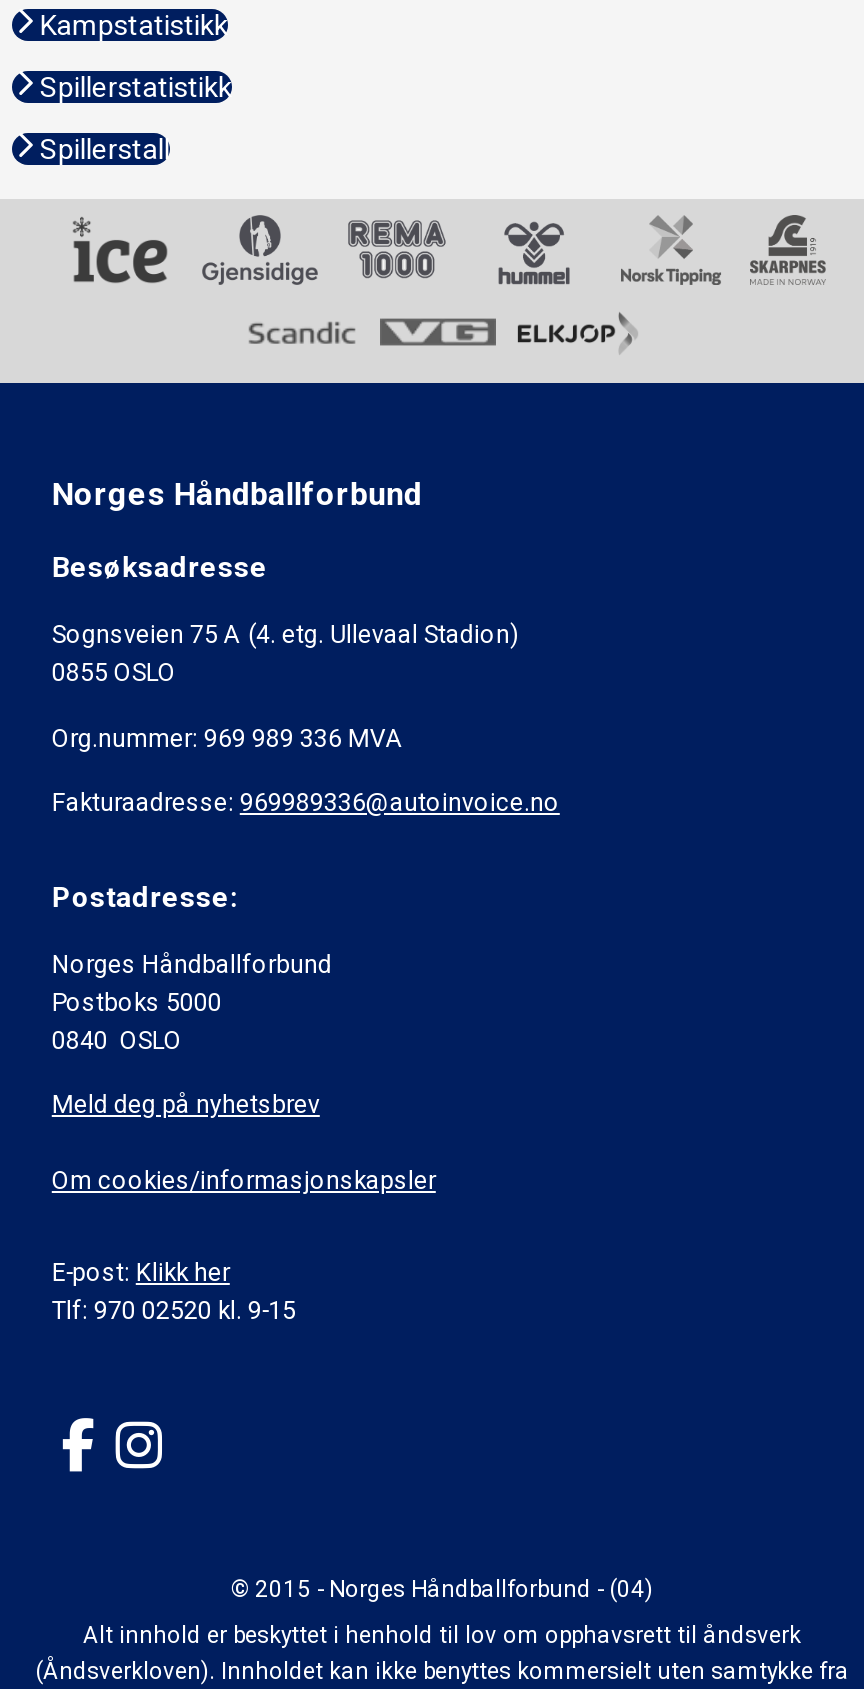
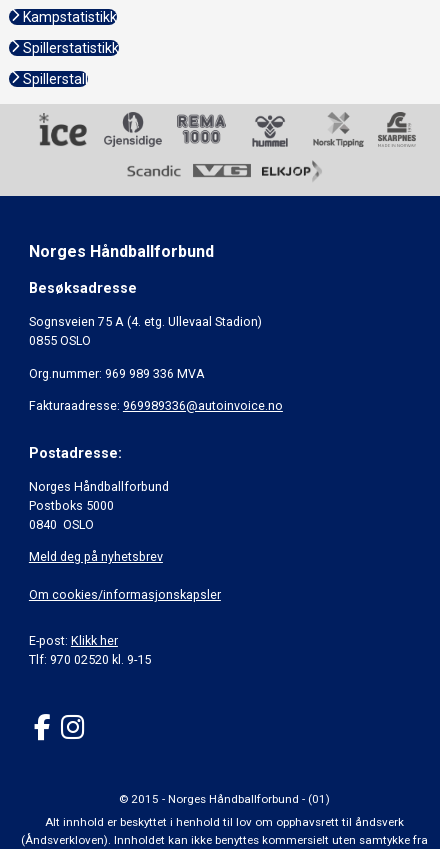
- © 2015 - Norges Håndballforbund - (04)
+ © 2015 - Norges Håndballforbund - (01)
